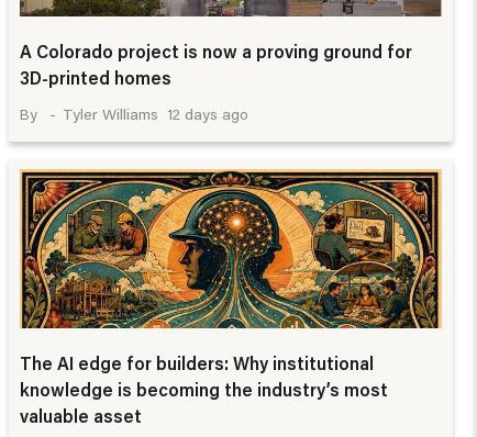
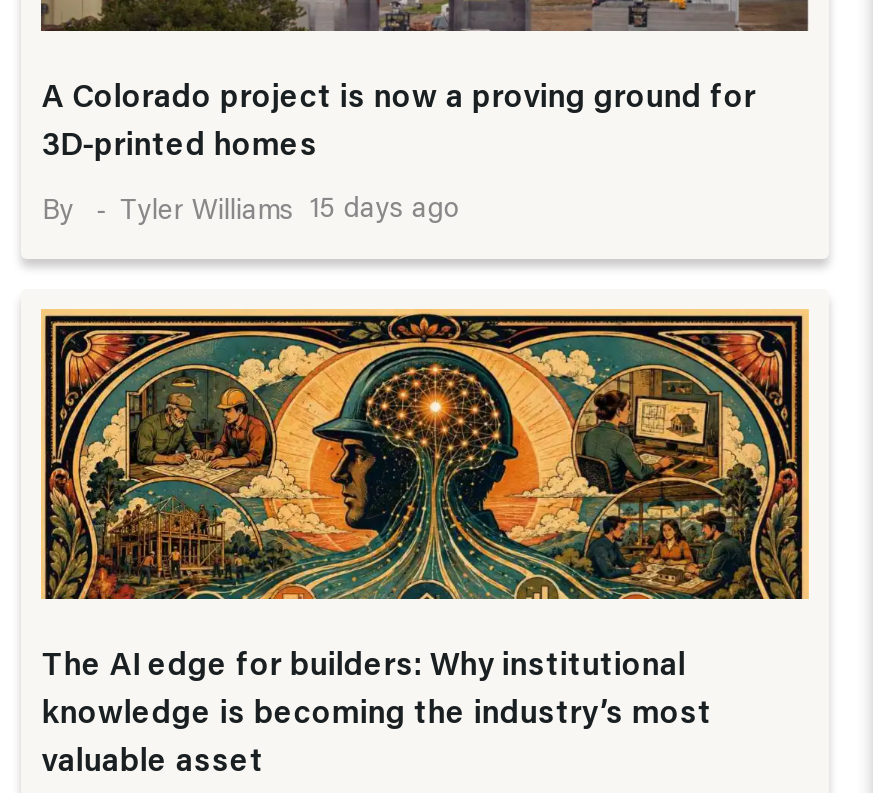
- Tyler Williams 12 days ago
+ Tyler Williams 15 days ago
